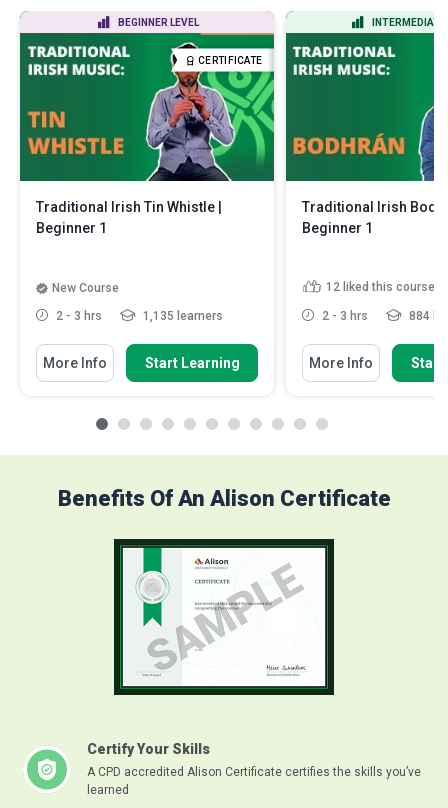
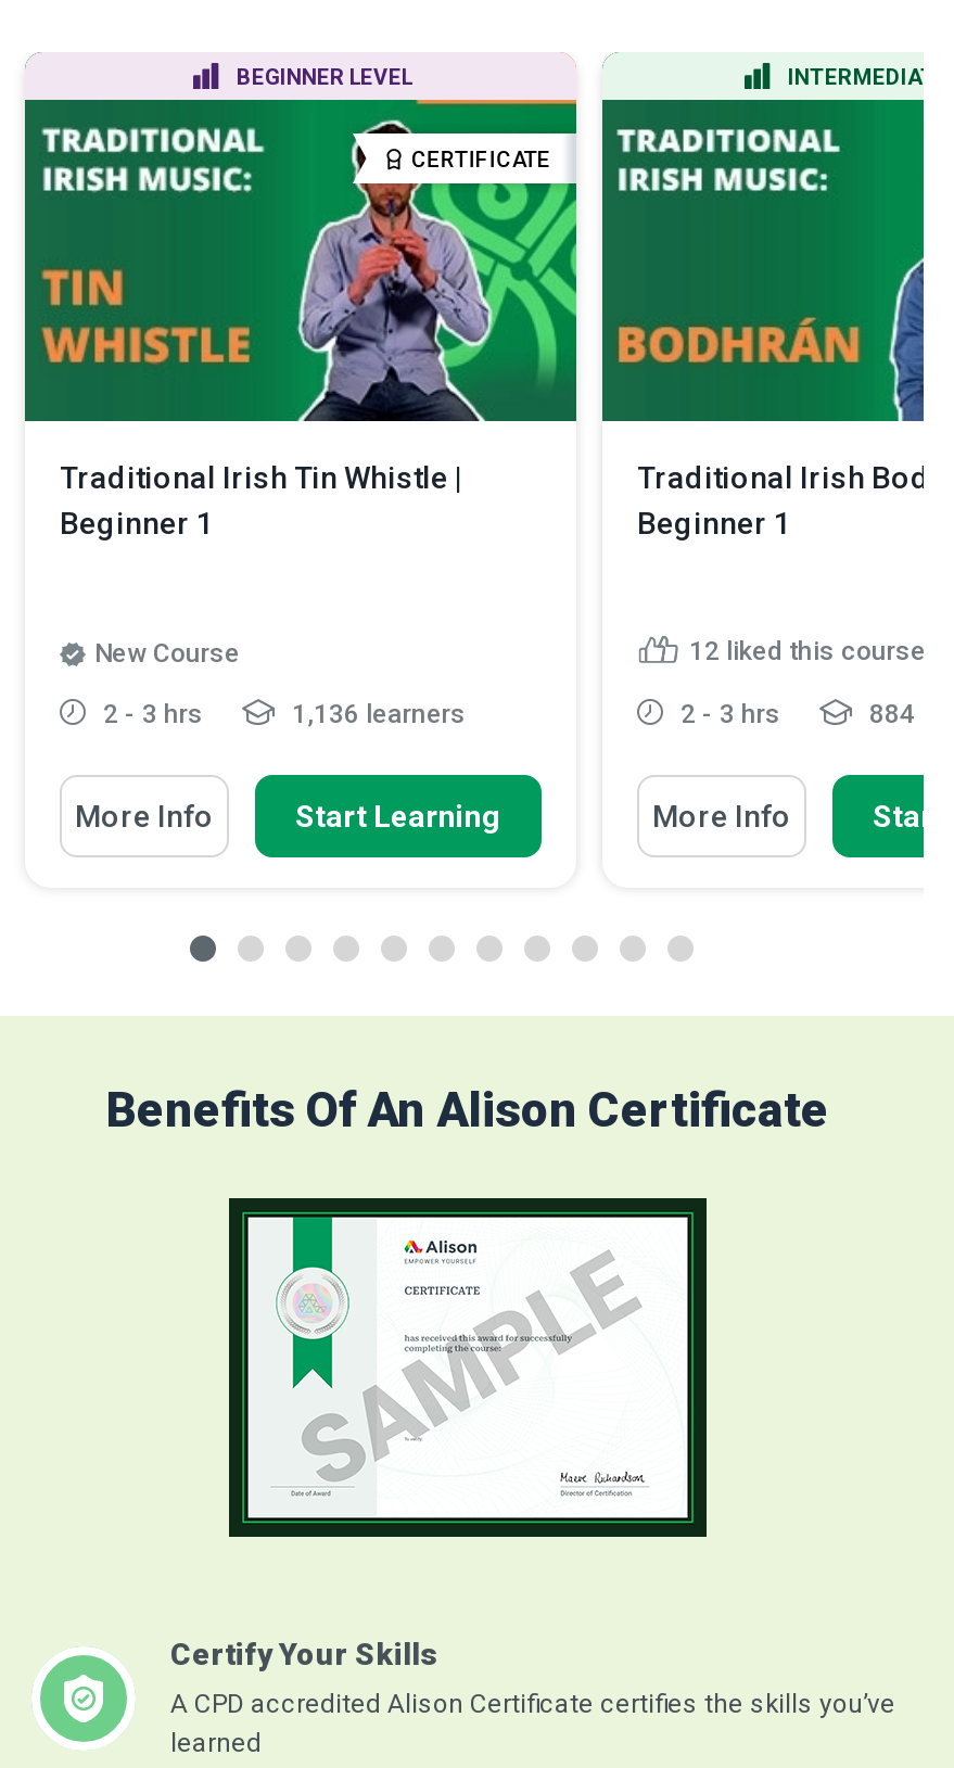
- 1,135 learners
+ 1,136 learners
